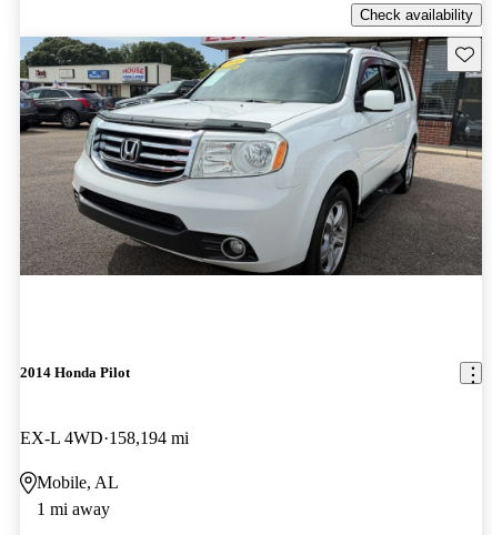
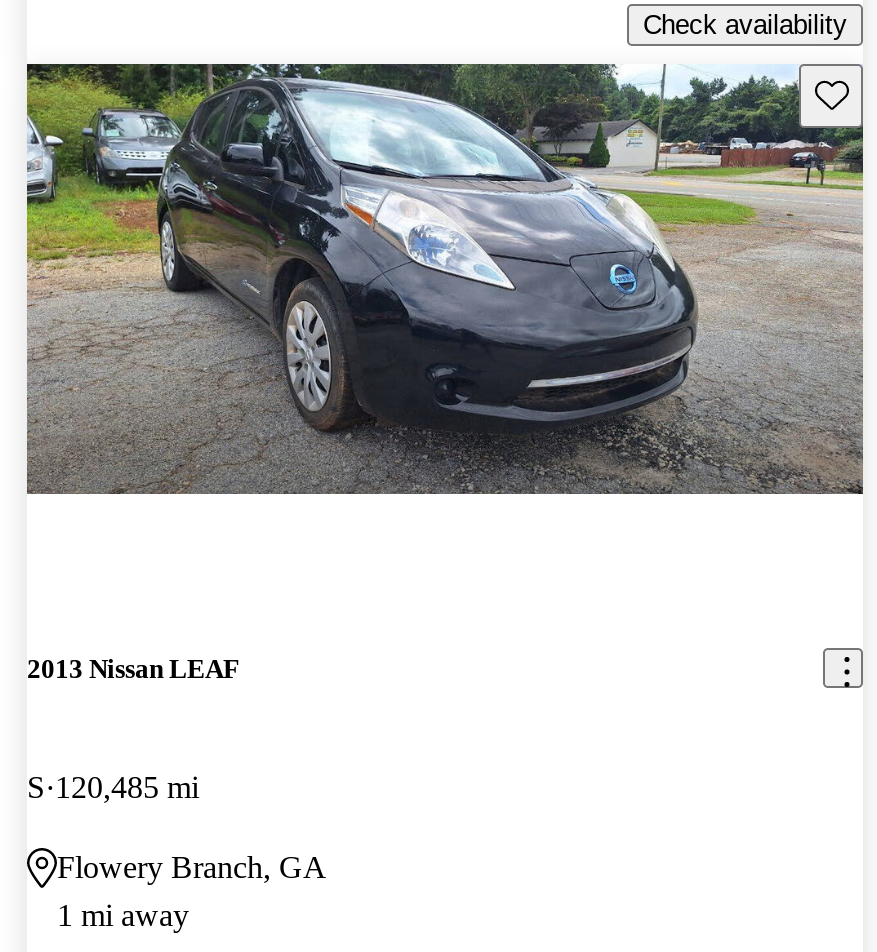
- [image]
+ [image]

- 2014 Honda Pilot
+ 2013 Nissan LEAF

- EX-L 4WD 158,194 mi
+ S 120,485 mi

- Mobile, AL
+ Flowery Branch, GA
